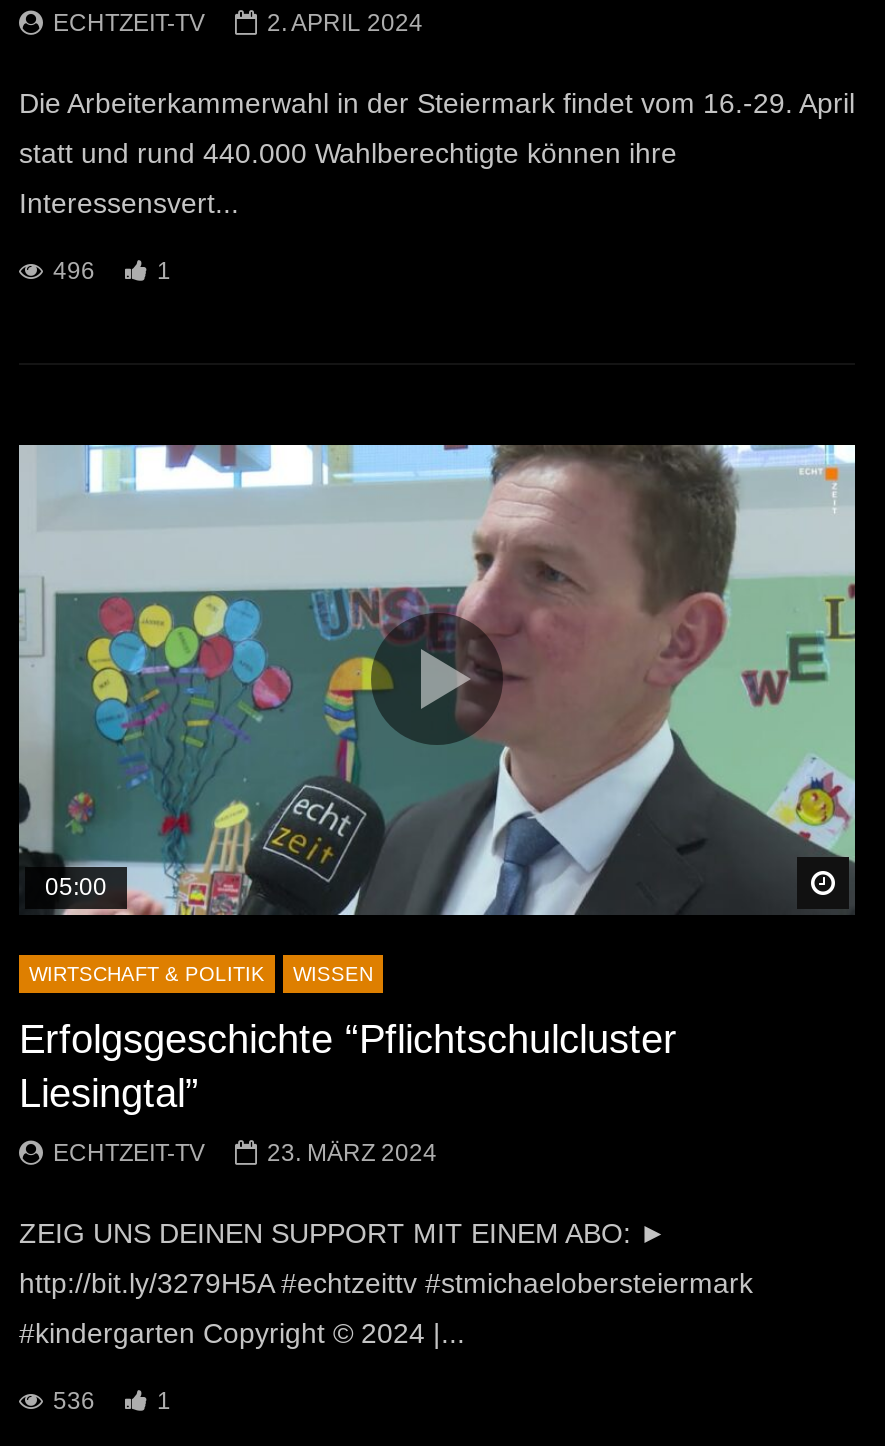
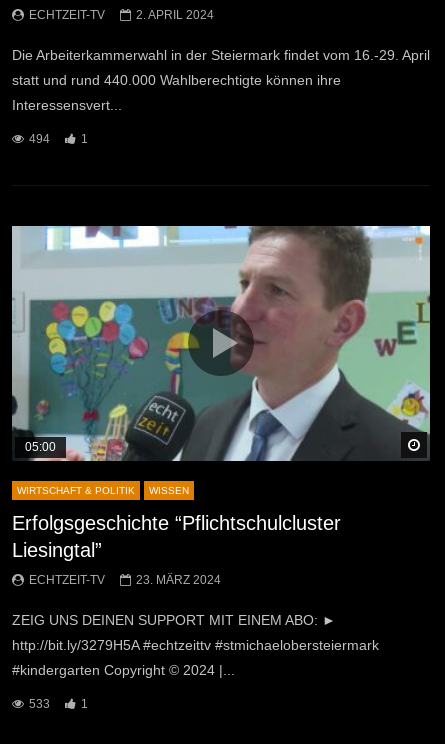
- 496
+ 494

- 536
+ 533
